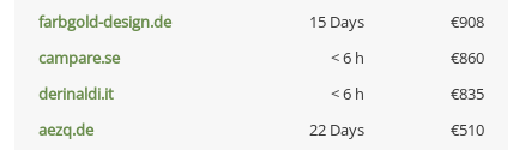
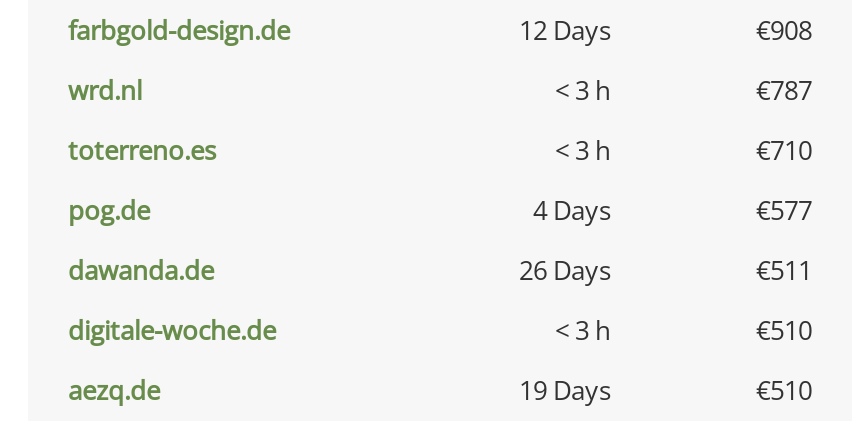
- 15 Days
+ 12 Days

- campare.se
- < 6 h
- €860
- derinaldi.it
- < 6 h
- €835
+ wrd.nl
+ < 3 h
+ €787
+ toterreno.es
+ < 3 h
+ €710
+ pog.de
+ 4 Days
+ €577
+ dawanda.de
+ 26 Days
+ €511
+ digitale-woche.de
+ < 3 h
+ €510

- 22 Days
+ 19 Days
